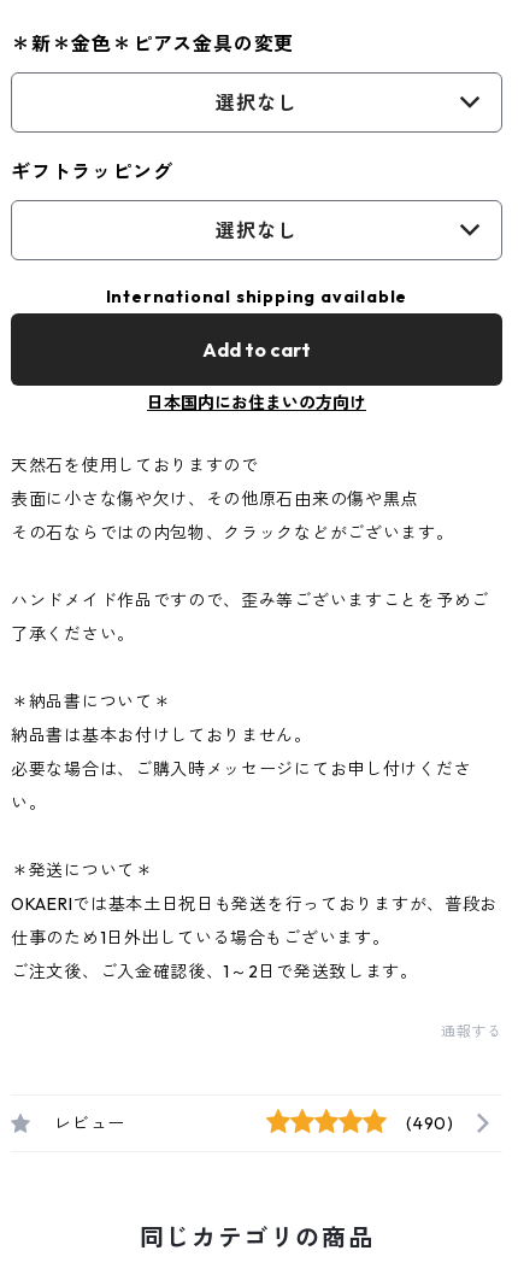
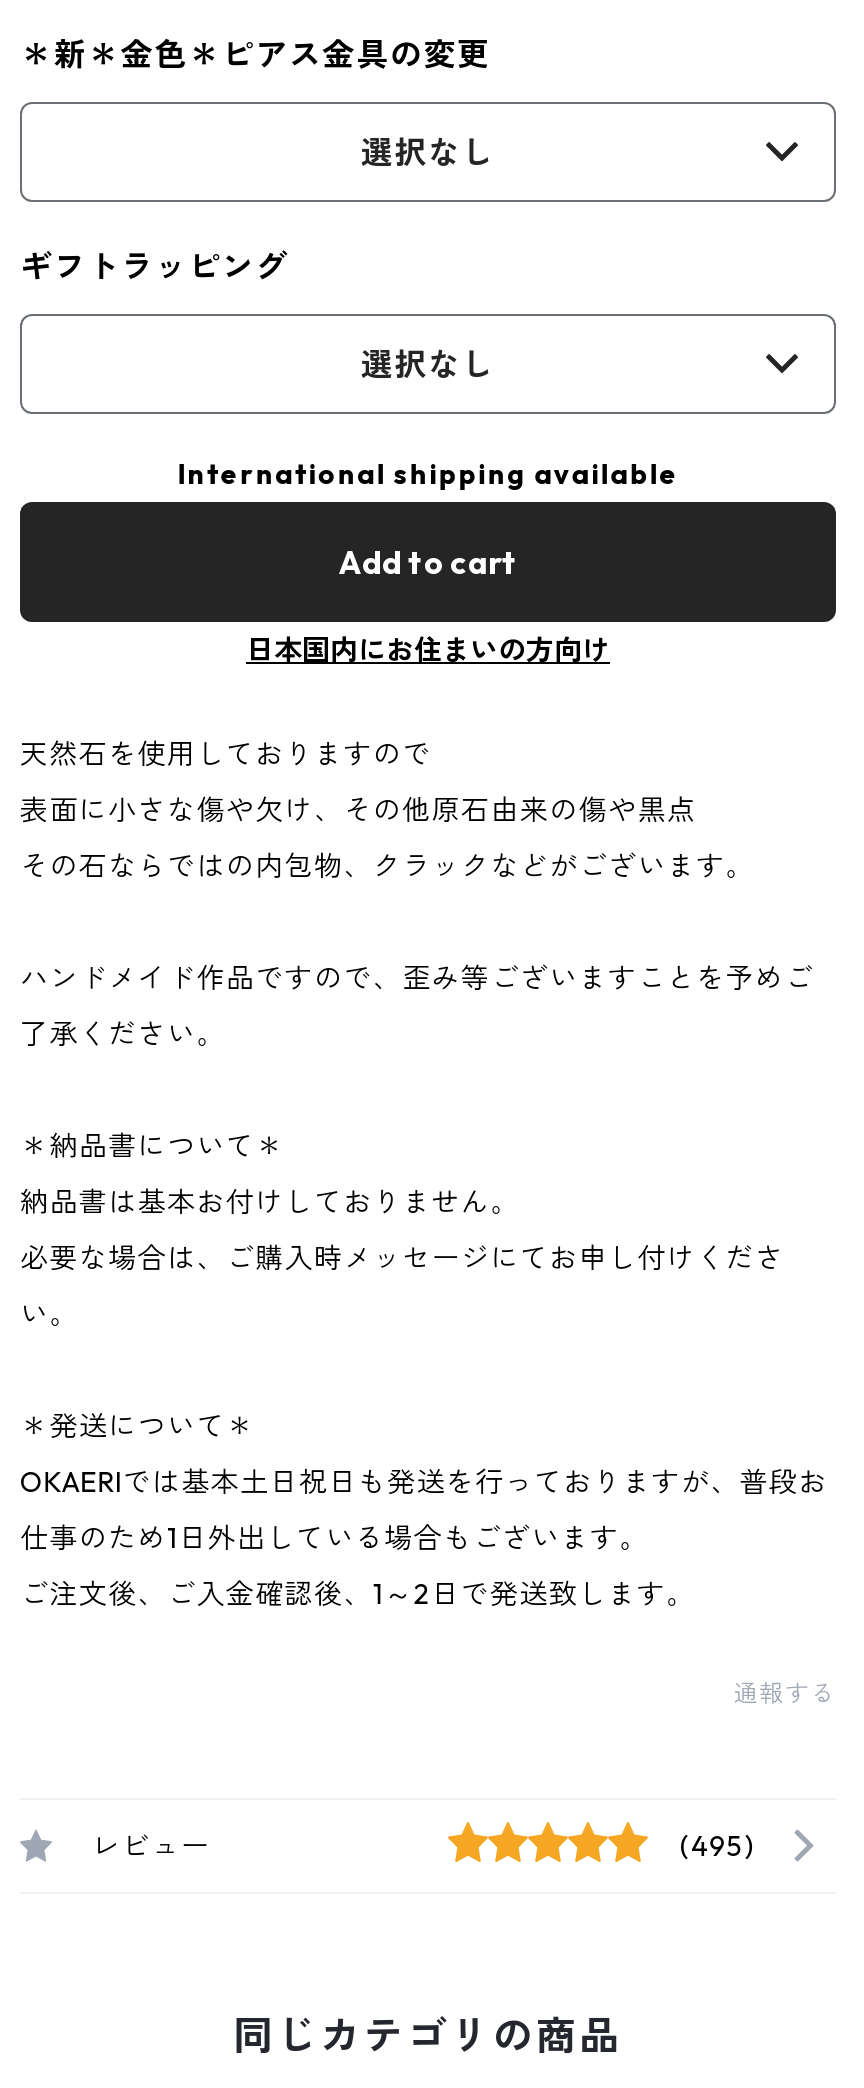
- (490)
+ (495)
